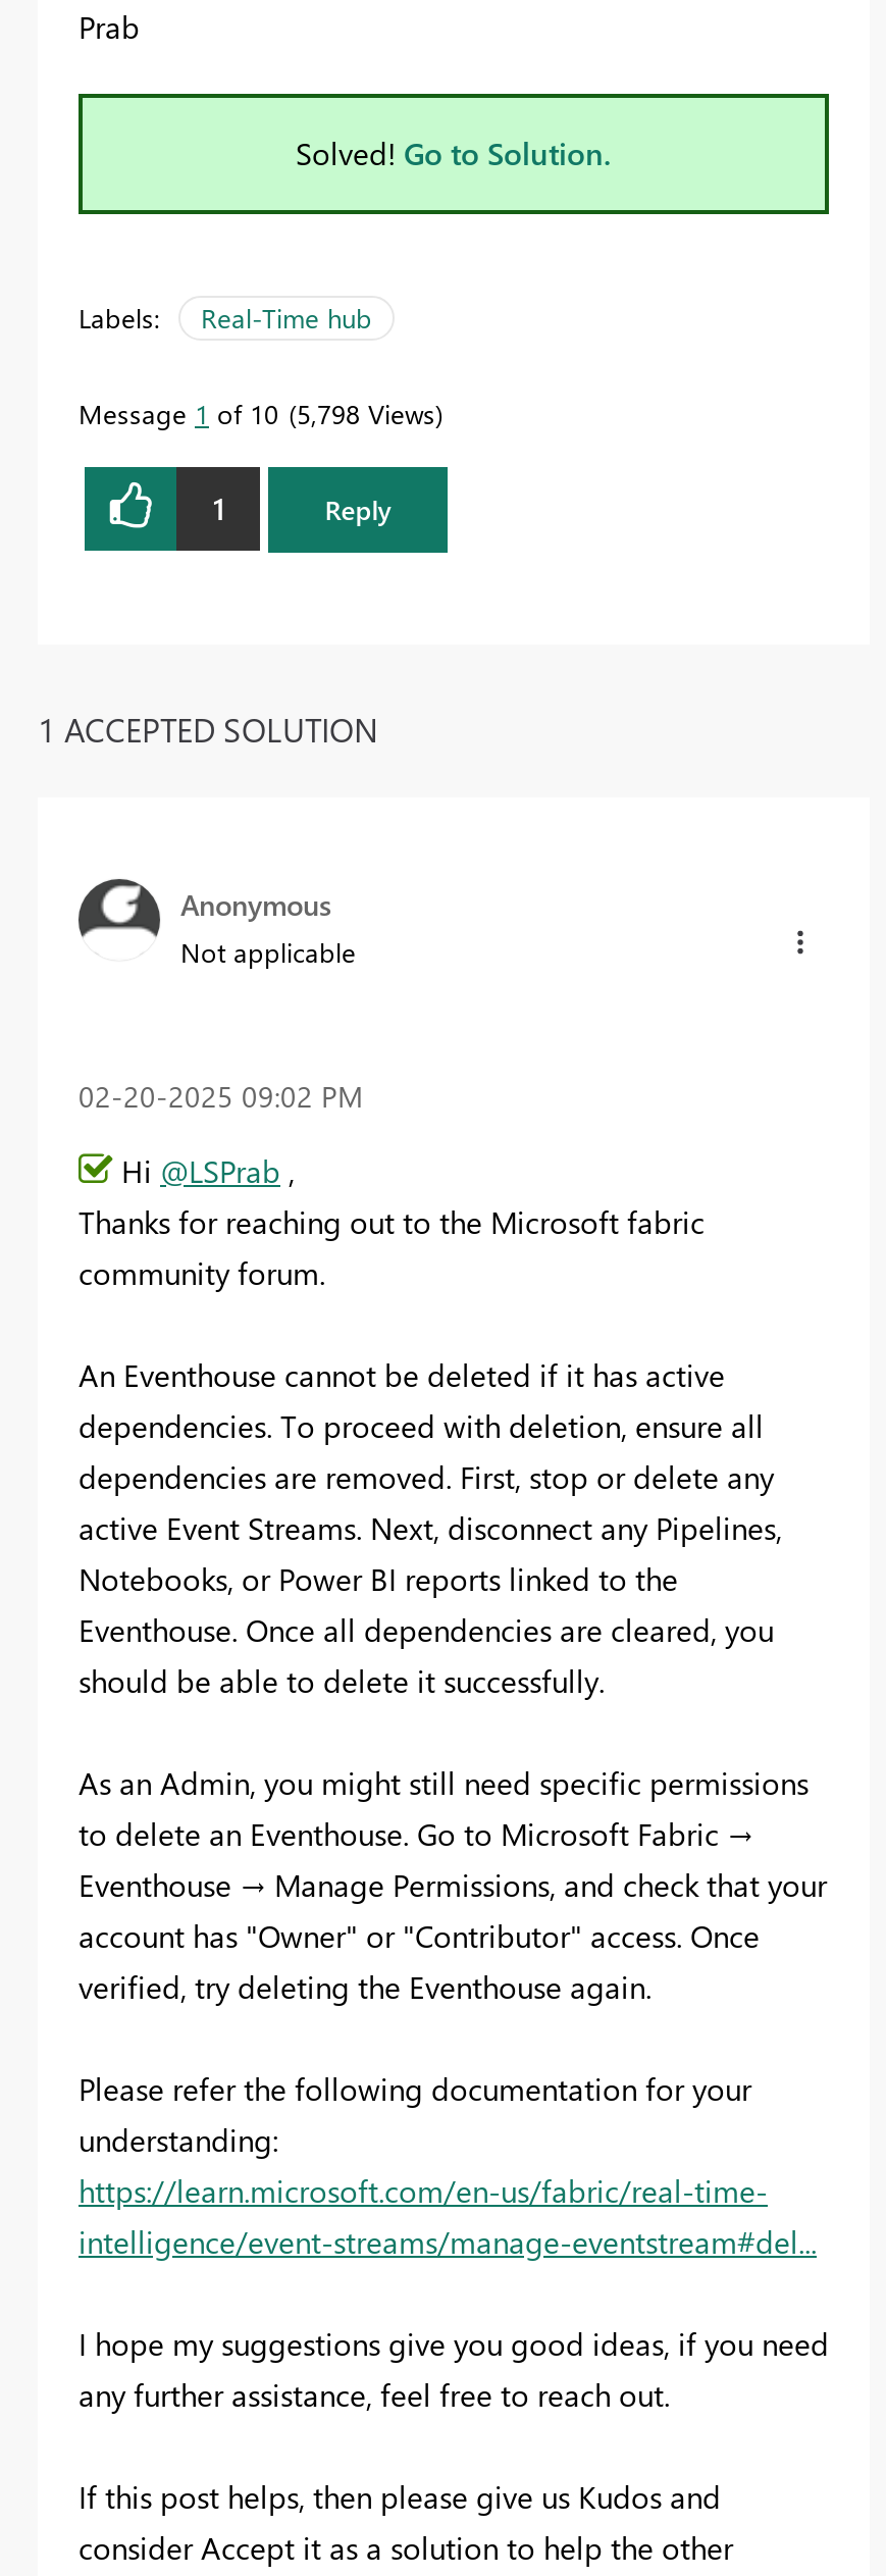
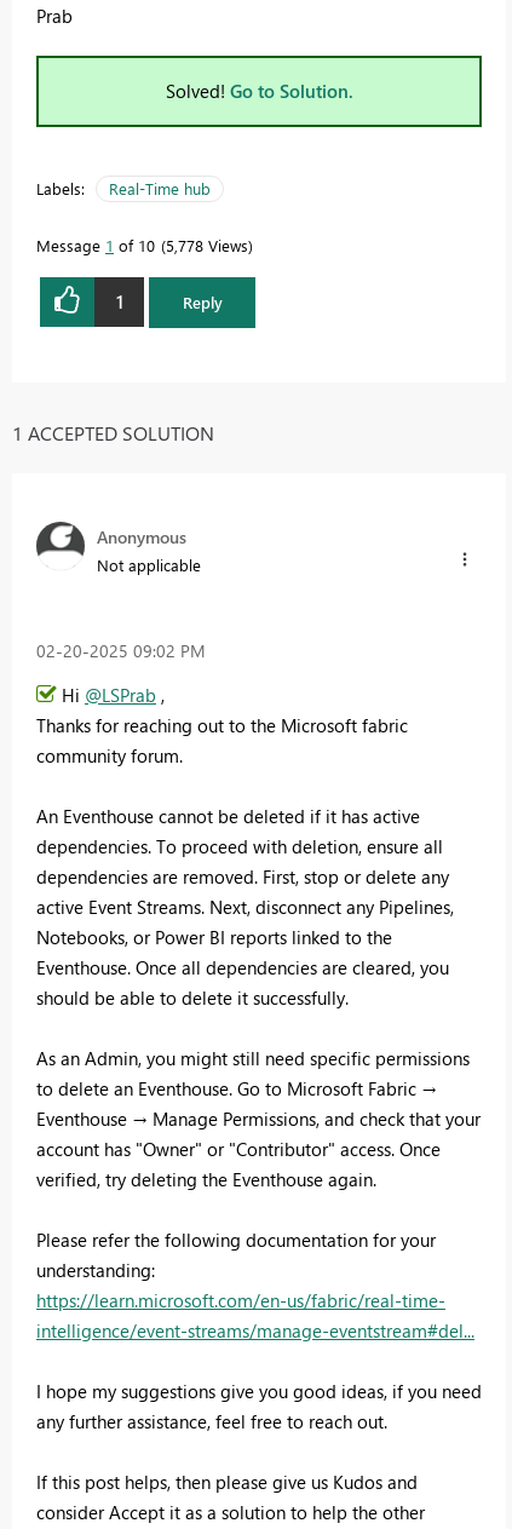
- Message 1 of 10 5,798 Views
+ Message 1 of 10 5,778 Views
